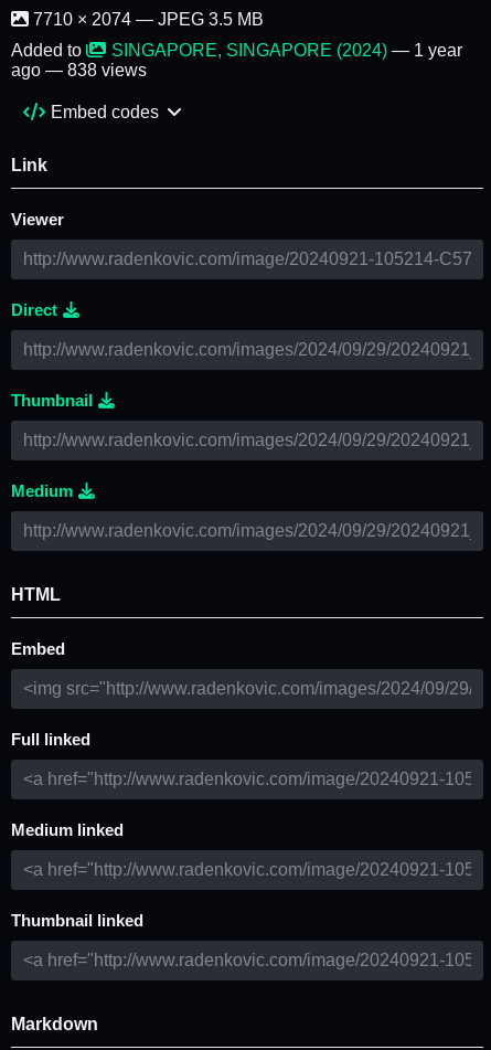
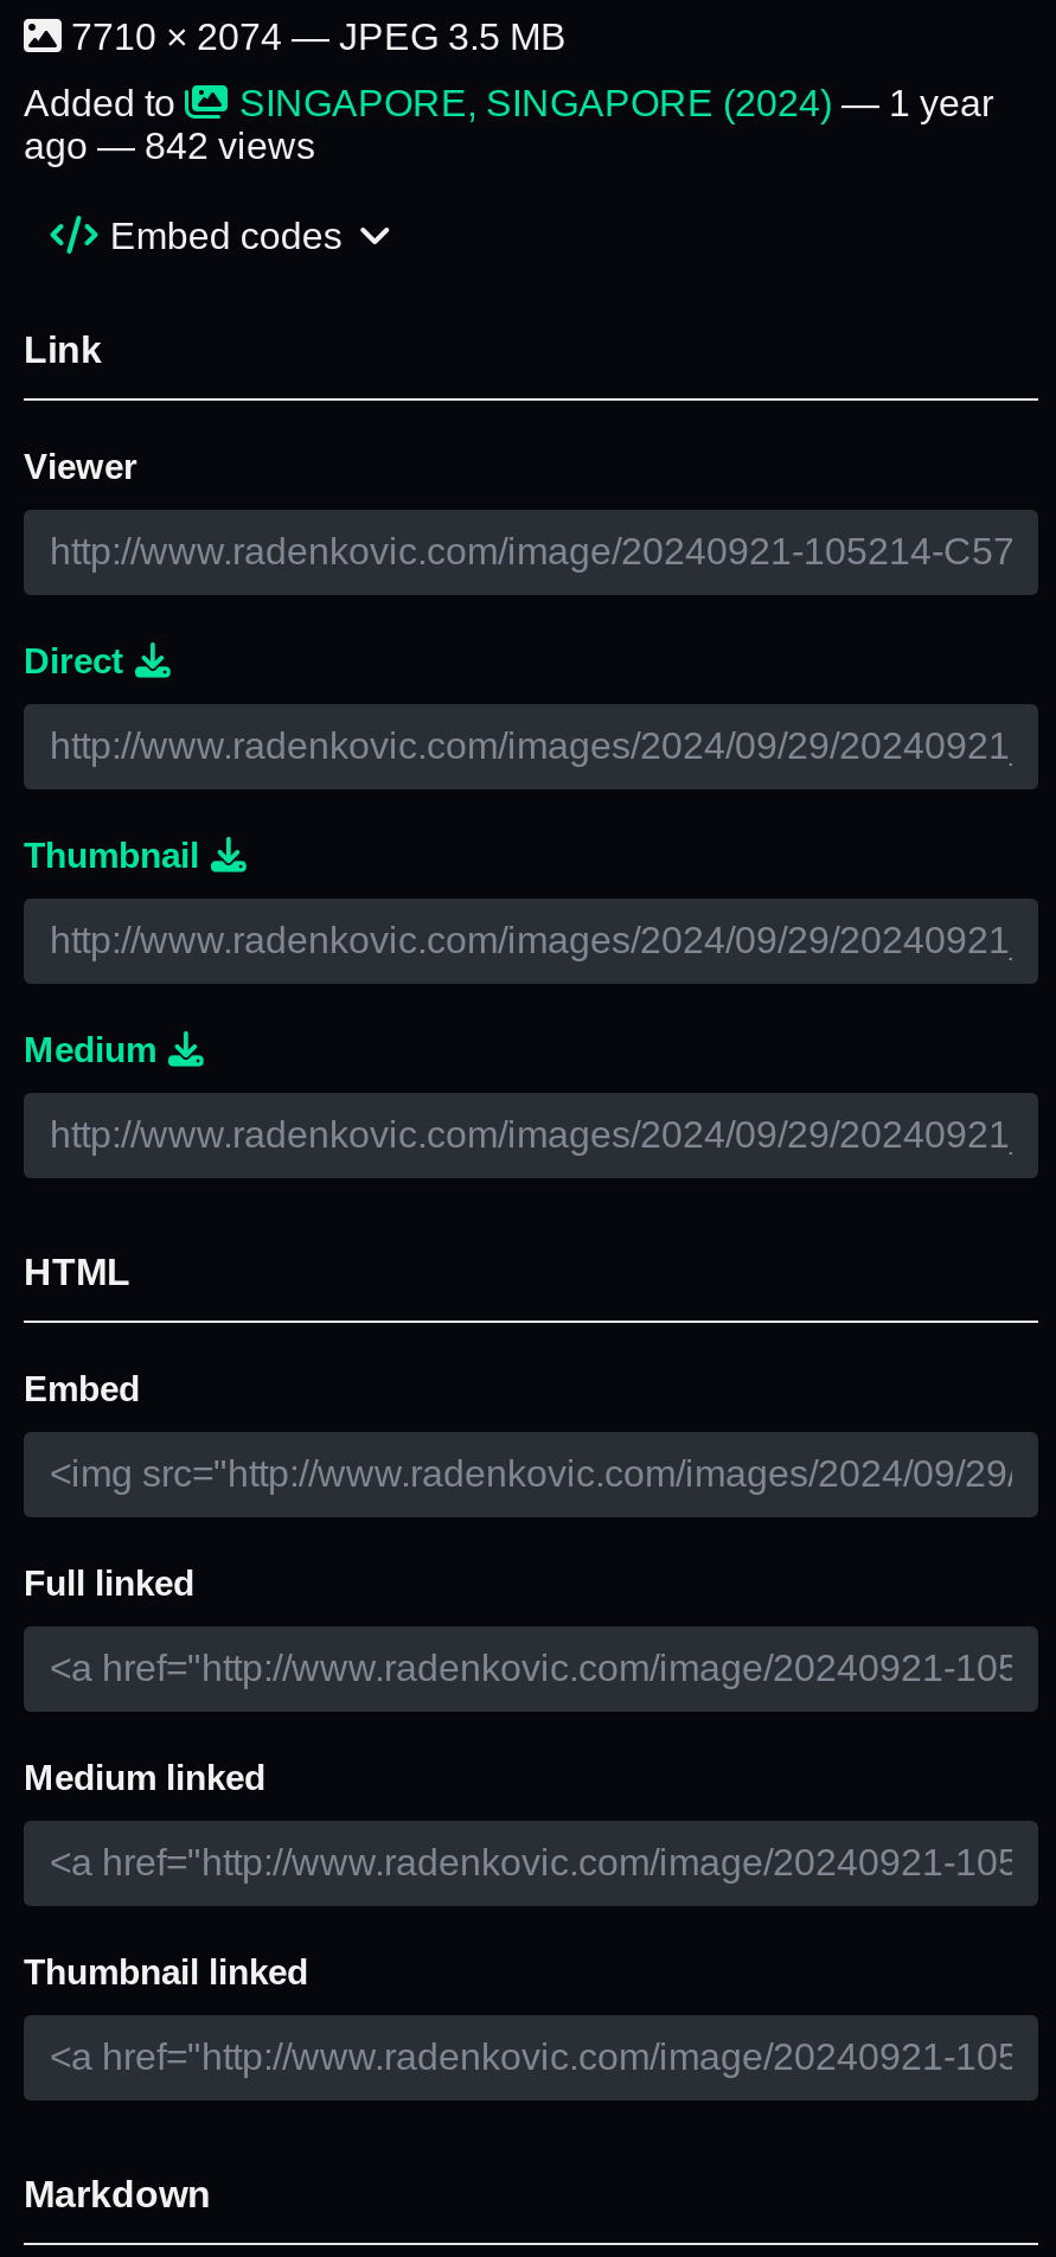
- ago — 838 views
+ ago — 842 views
